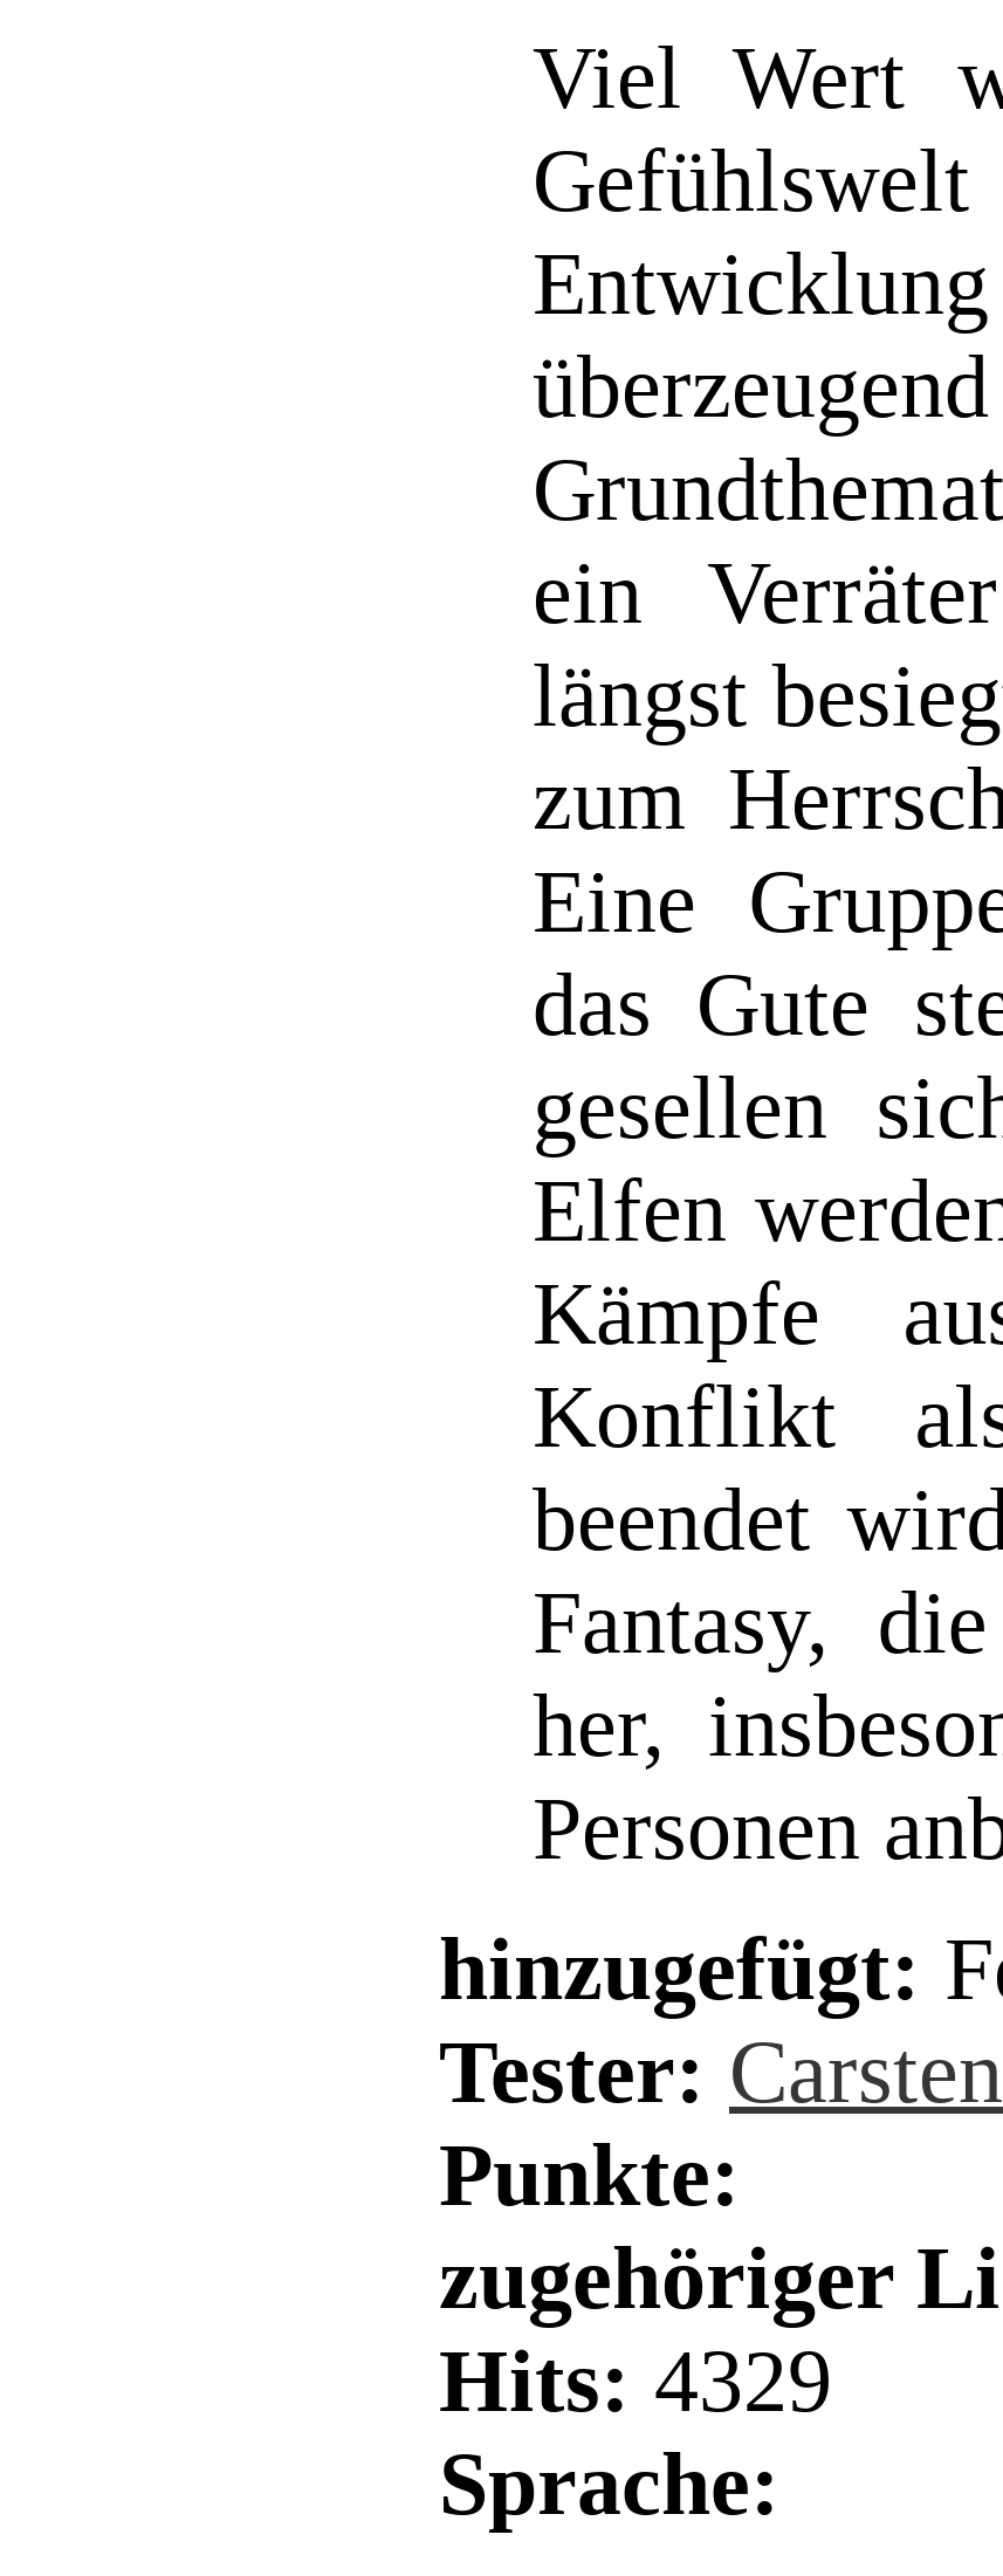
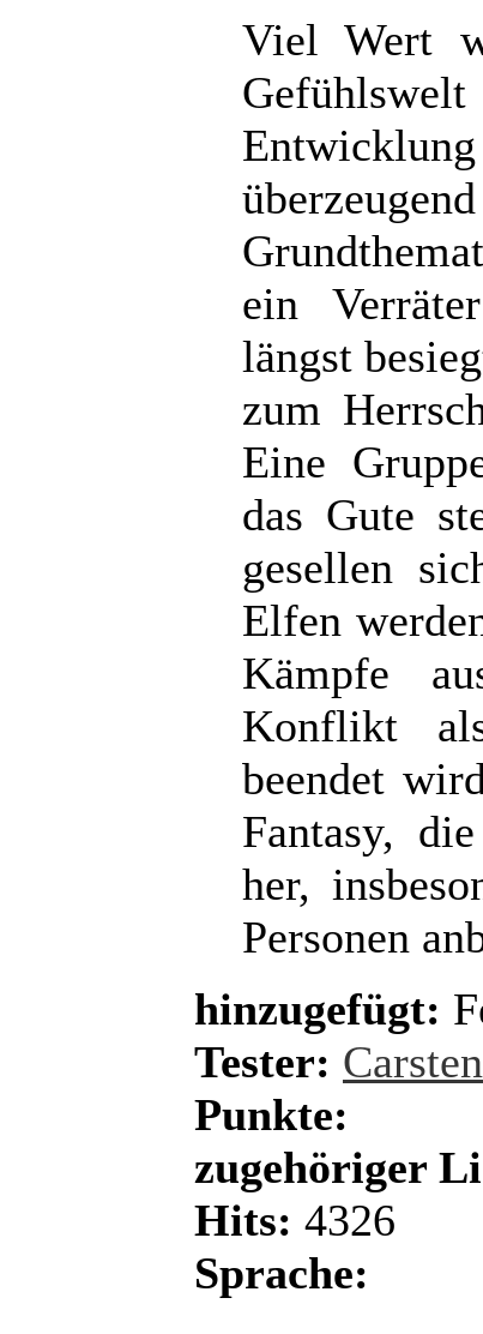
- Hits: 4329
+ Hits: 4326
